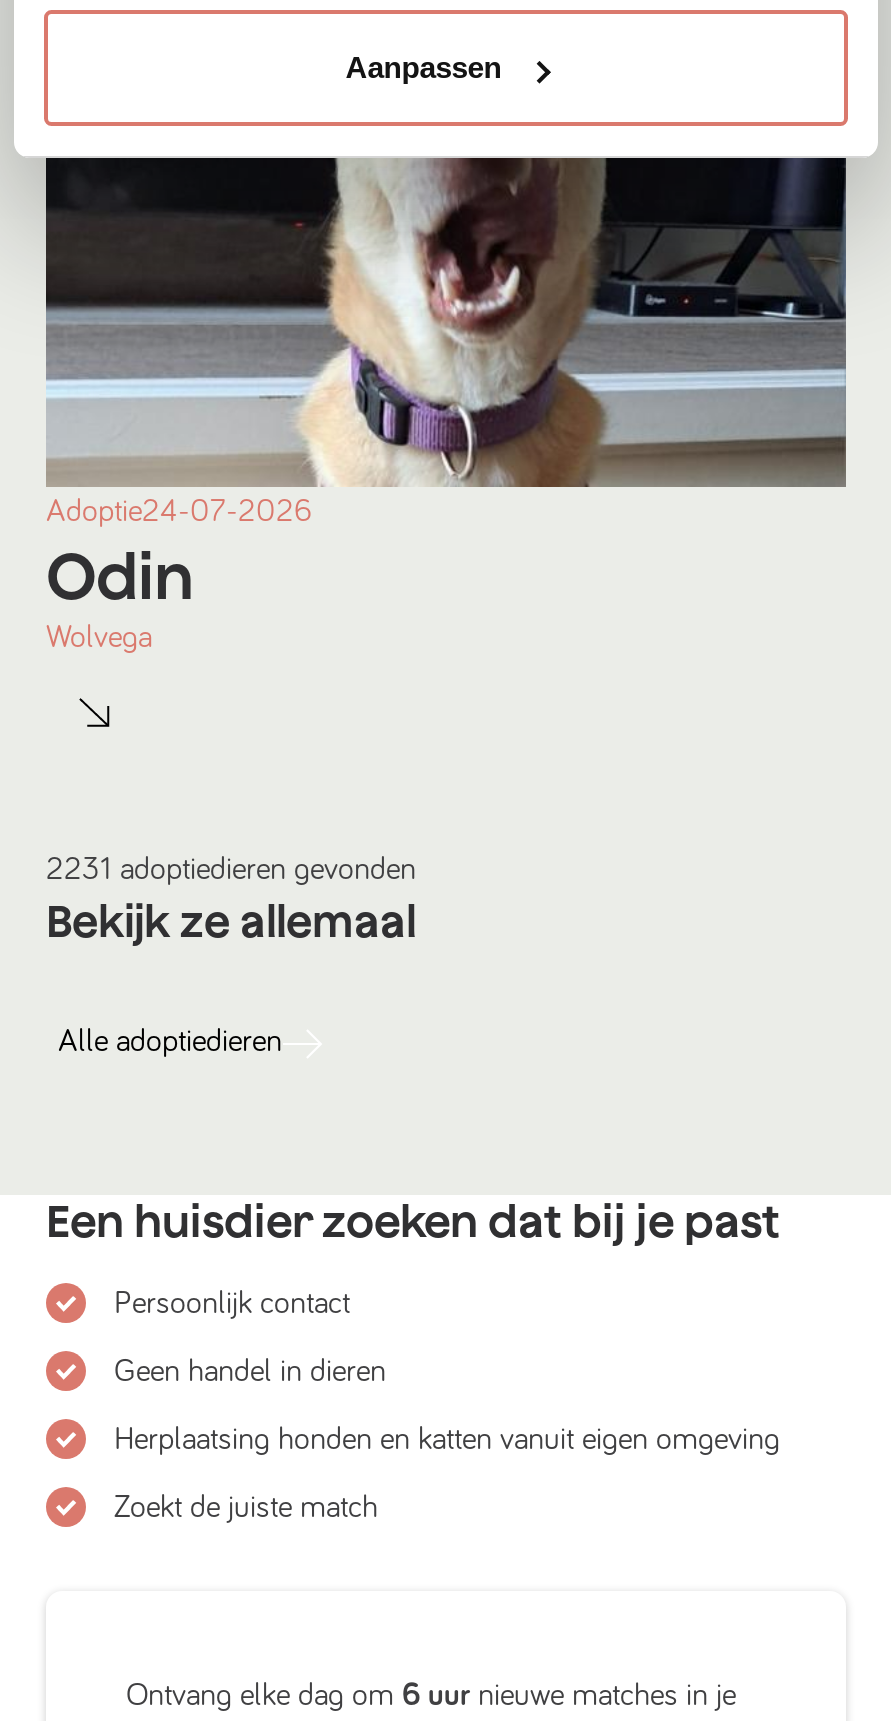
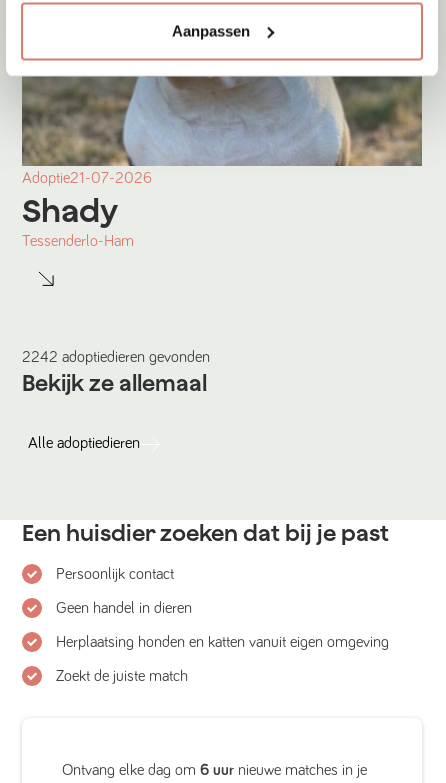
- [image]
- Adoptie24-07-2026
- Odin
- Wolvega
+ [image]
+ Adoptie21-07-2026
+ Shady
+ Tessenderlo-Ham

- 2231 adoptiedieren gevonden
+ 2242 adoptiedieren gevonden
